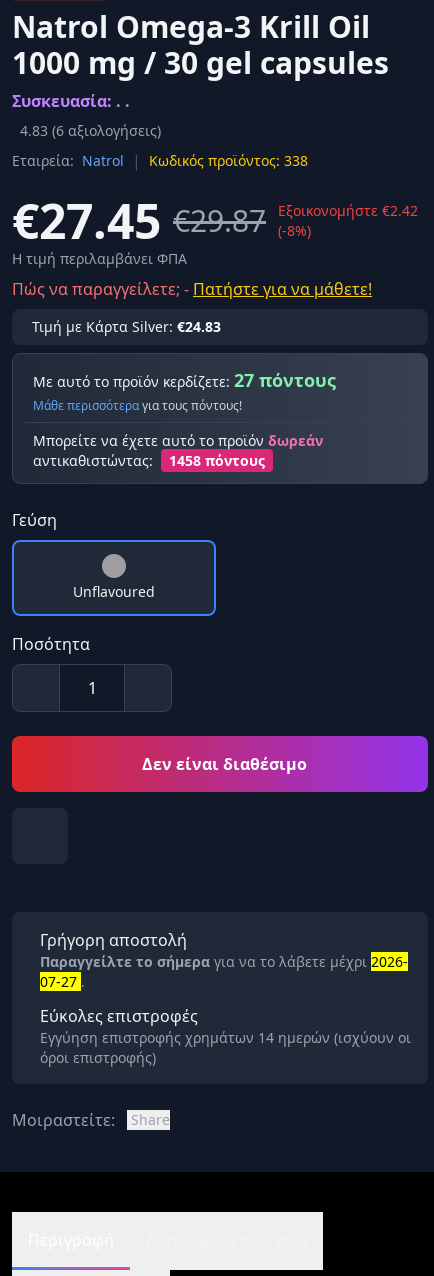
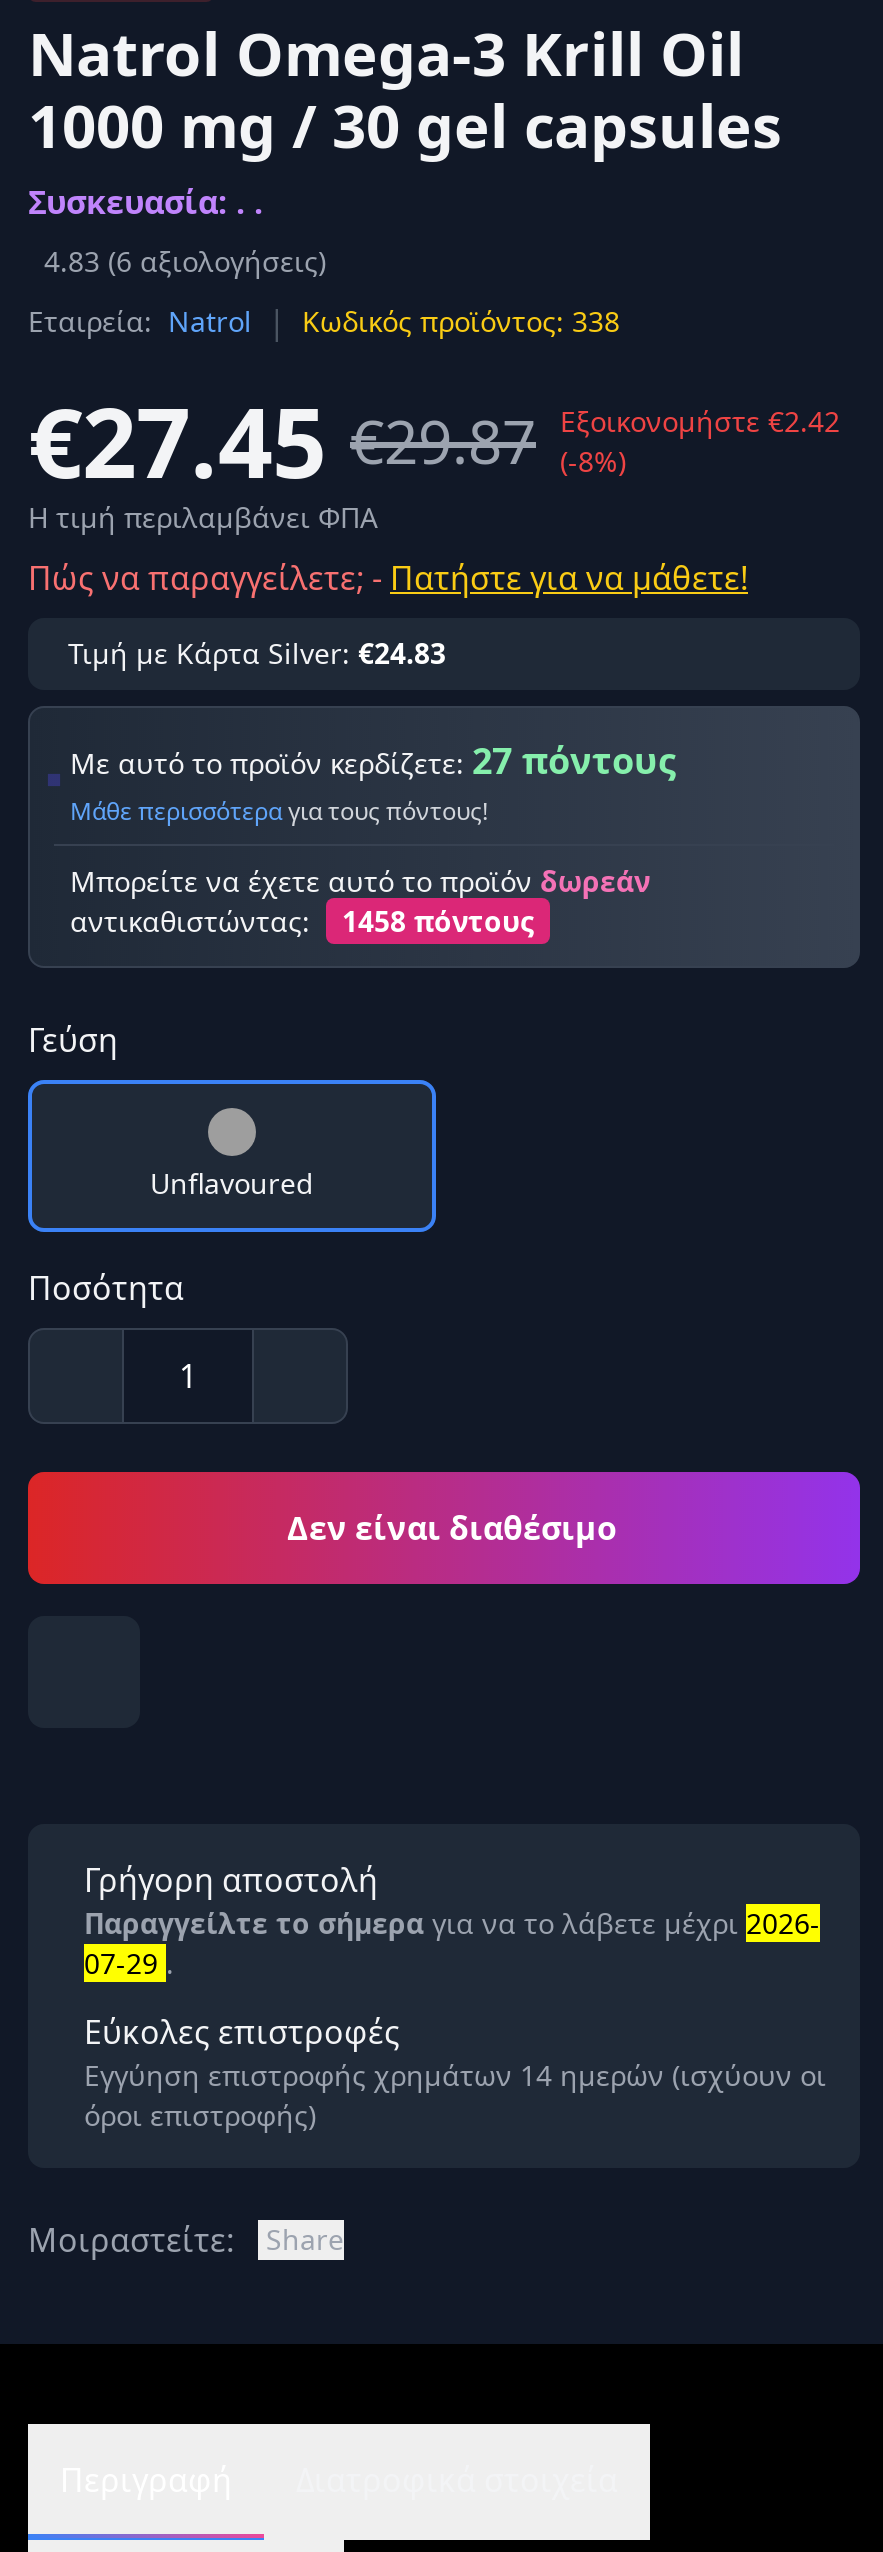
- 07-27.
+ 07-29.
